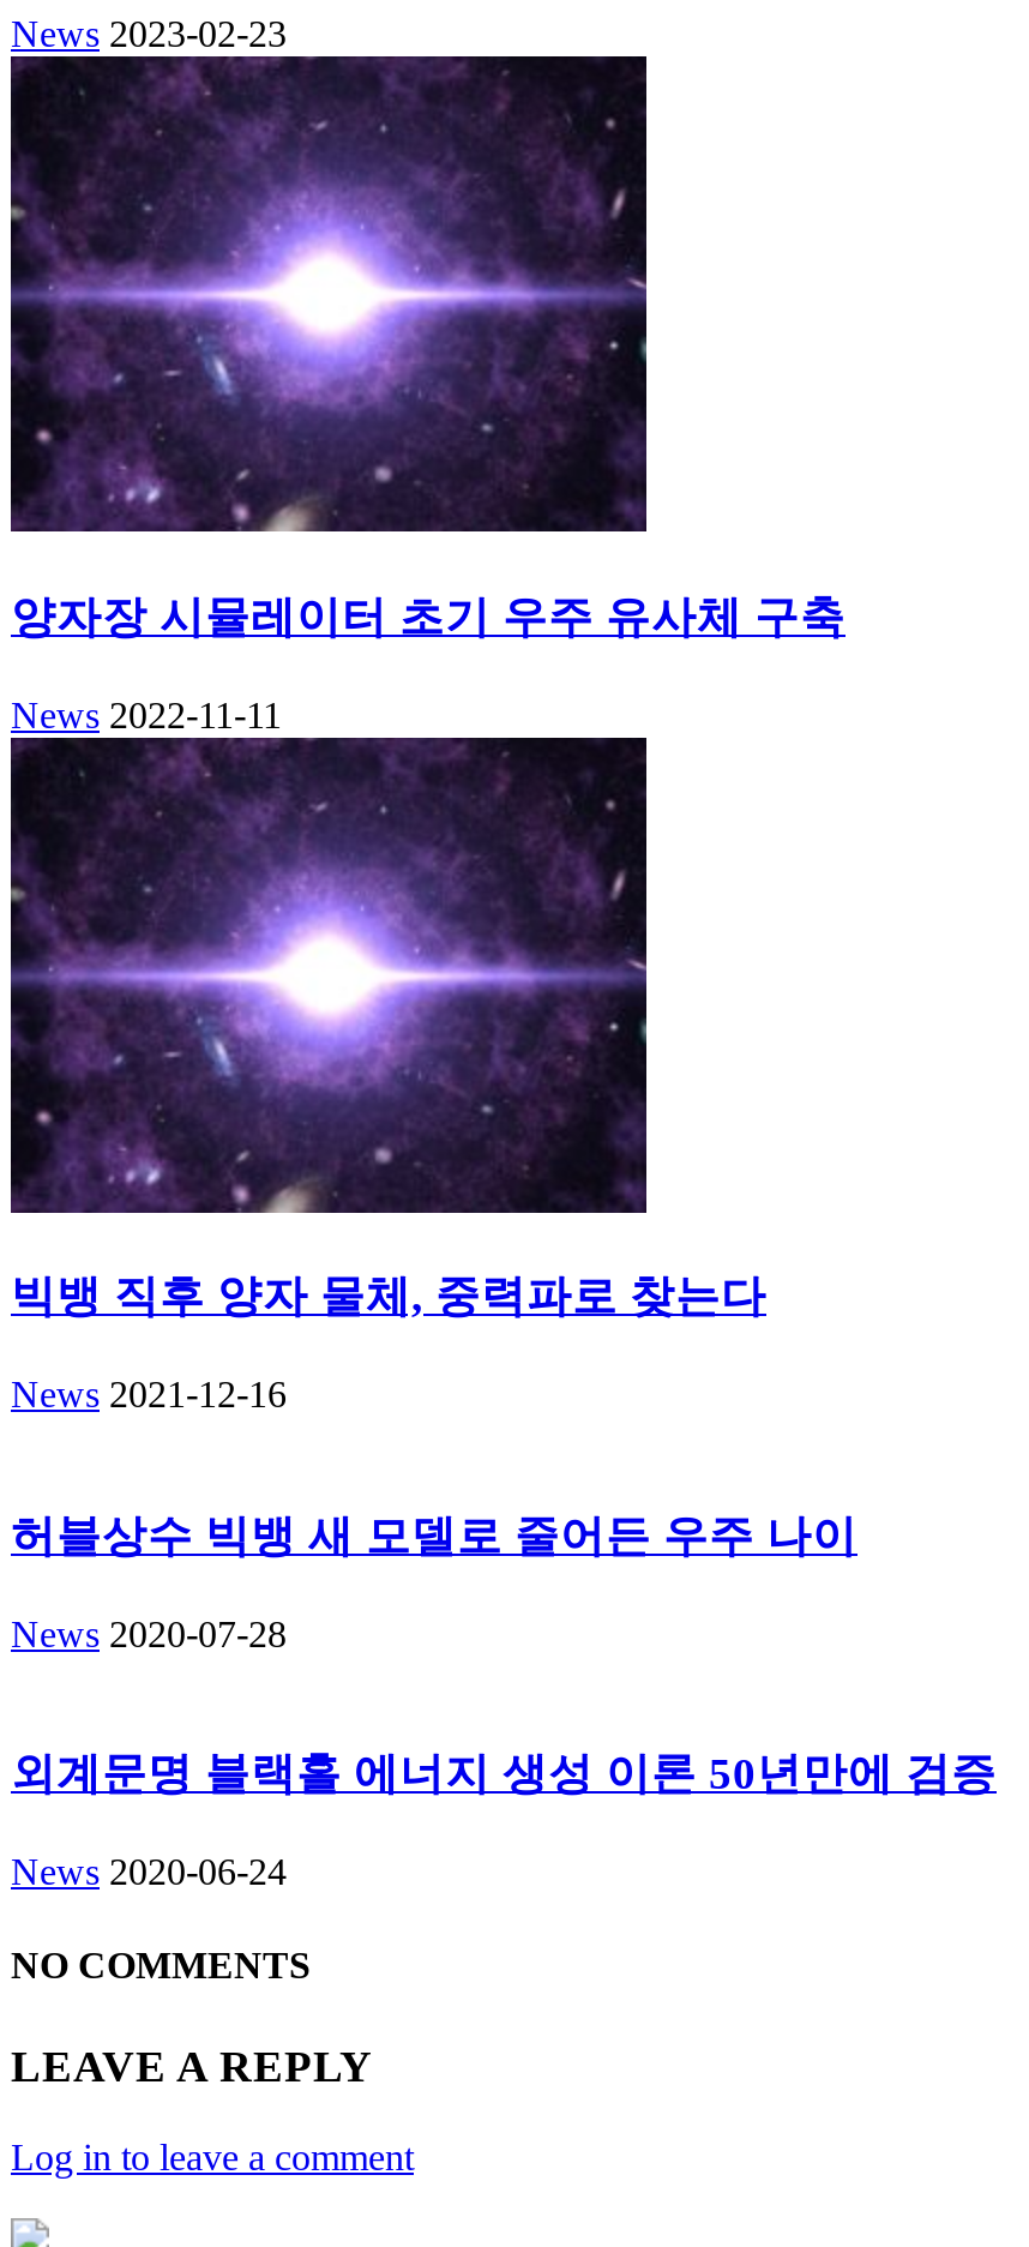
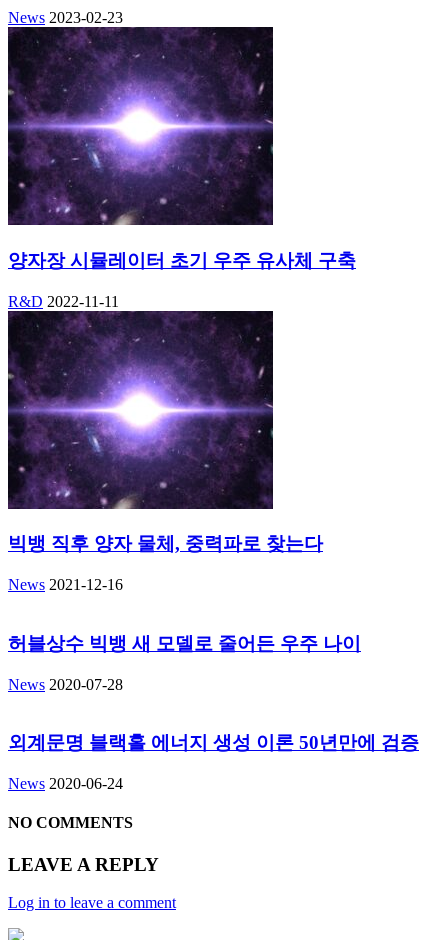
- News 2022-11-11
+ R&D 2022-11-11
